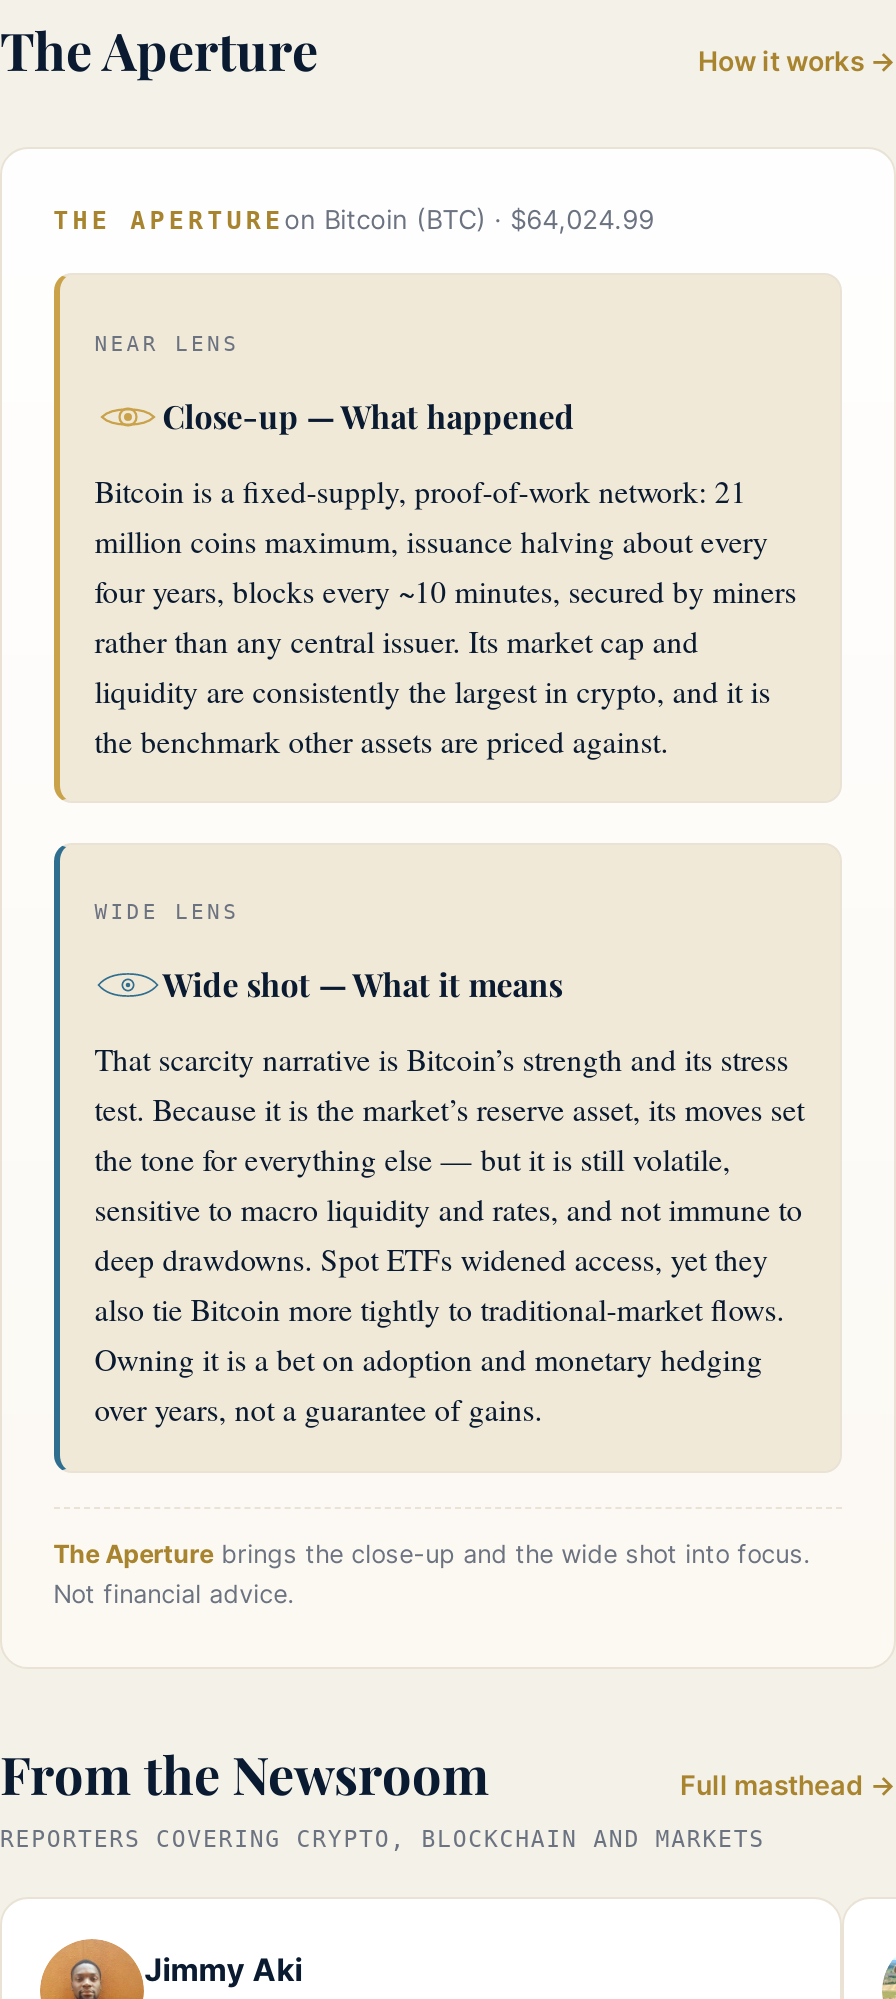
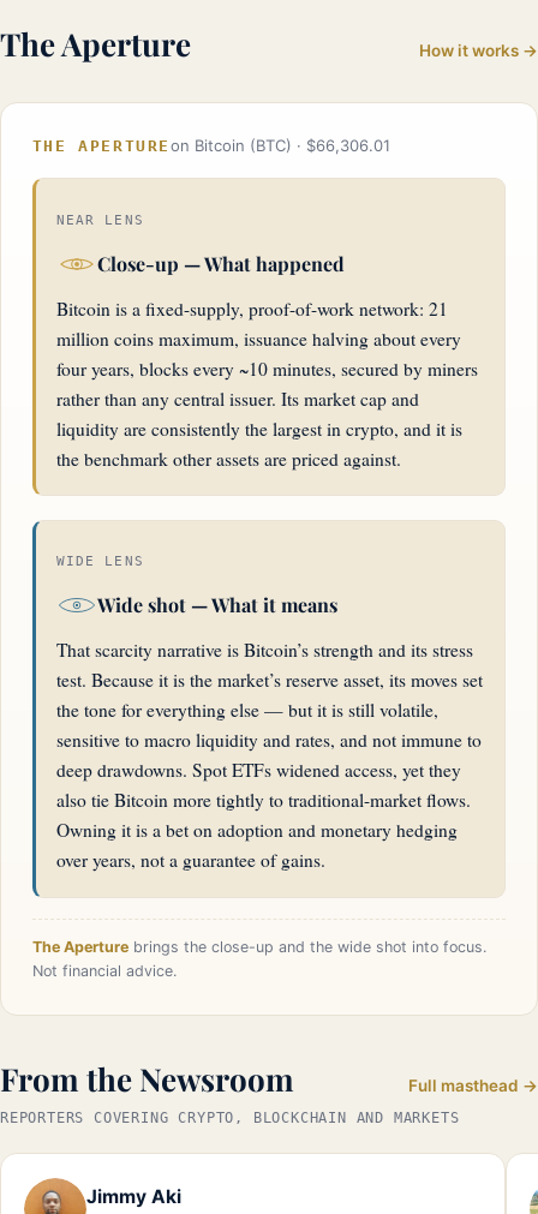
- THE APERTURE on Bitcoin (BTC) · $64,024.99
+ THE APERTURE on Bitcoin (BTC) · $66,306.01
